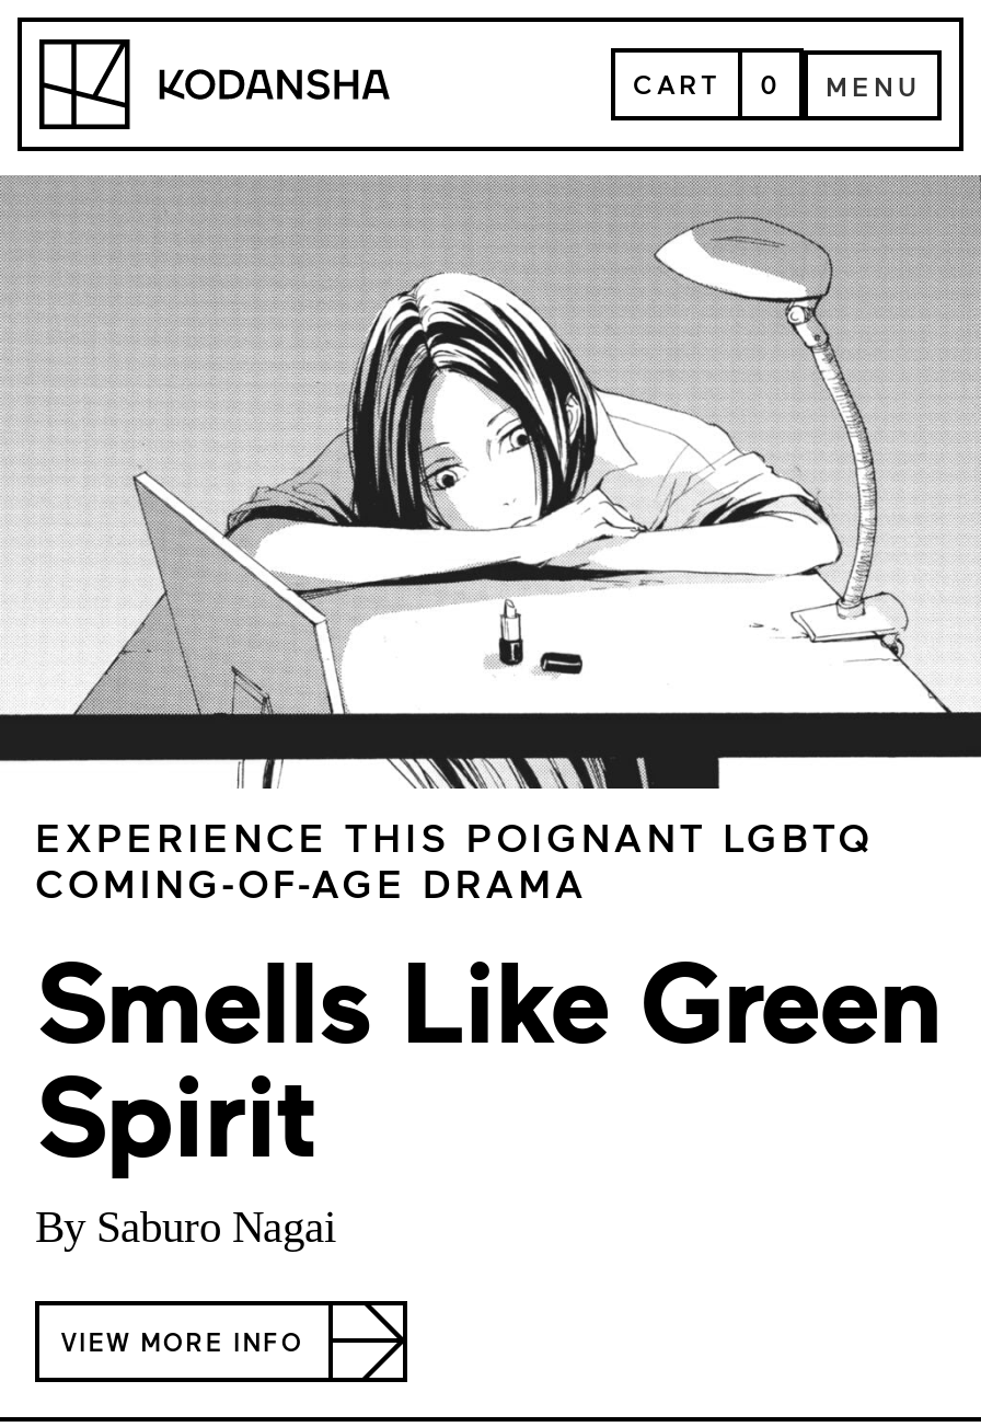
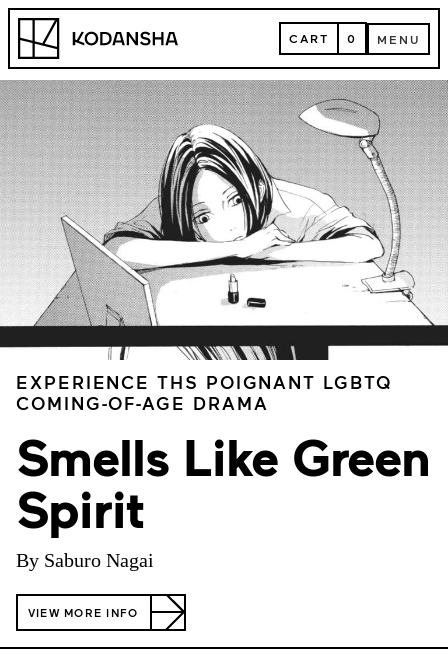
- EXPERIENCE THIS POIGNANT LGBTQ
+ EXPERIENCE THS POIGNANT LGBTQ
